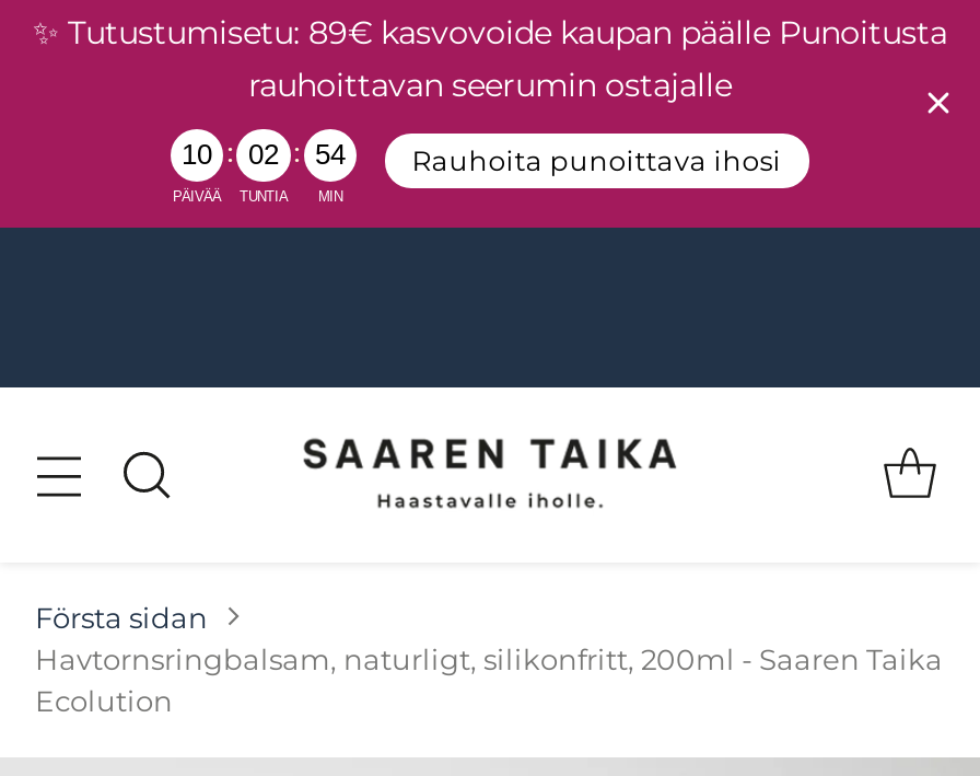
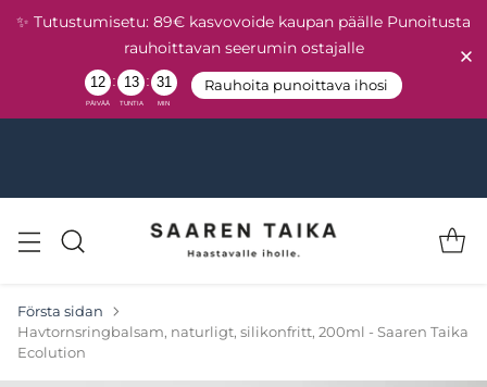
- 10 : 02 : 54
+ 12 : 13 : 31
